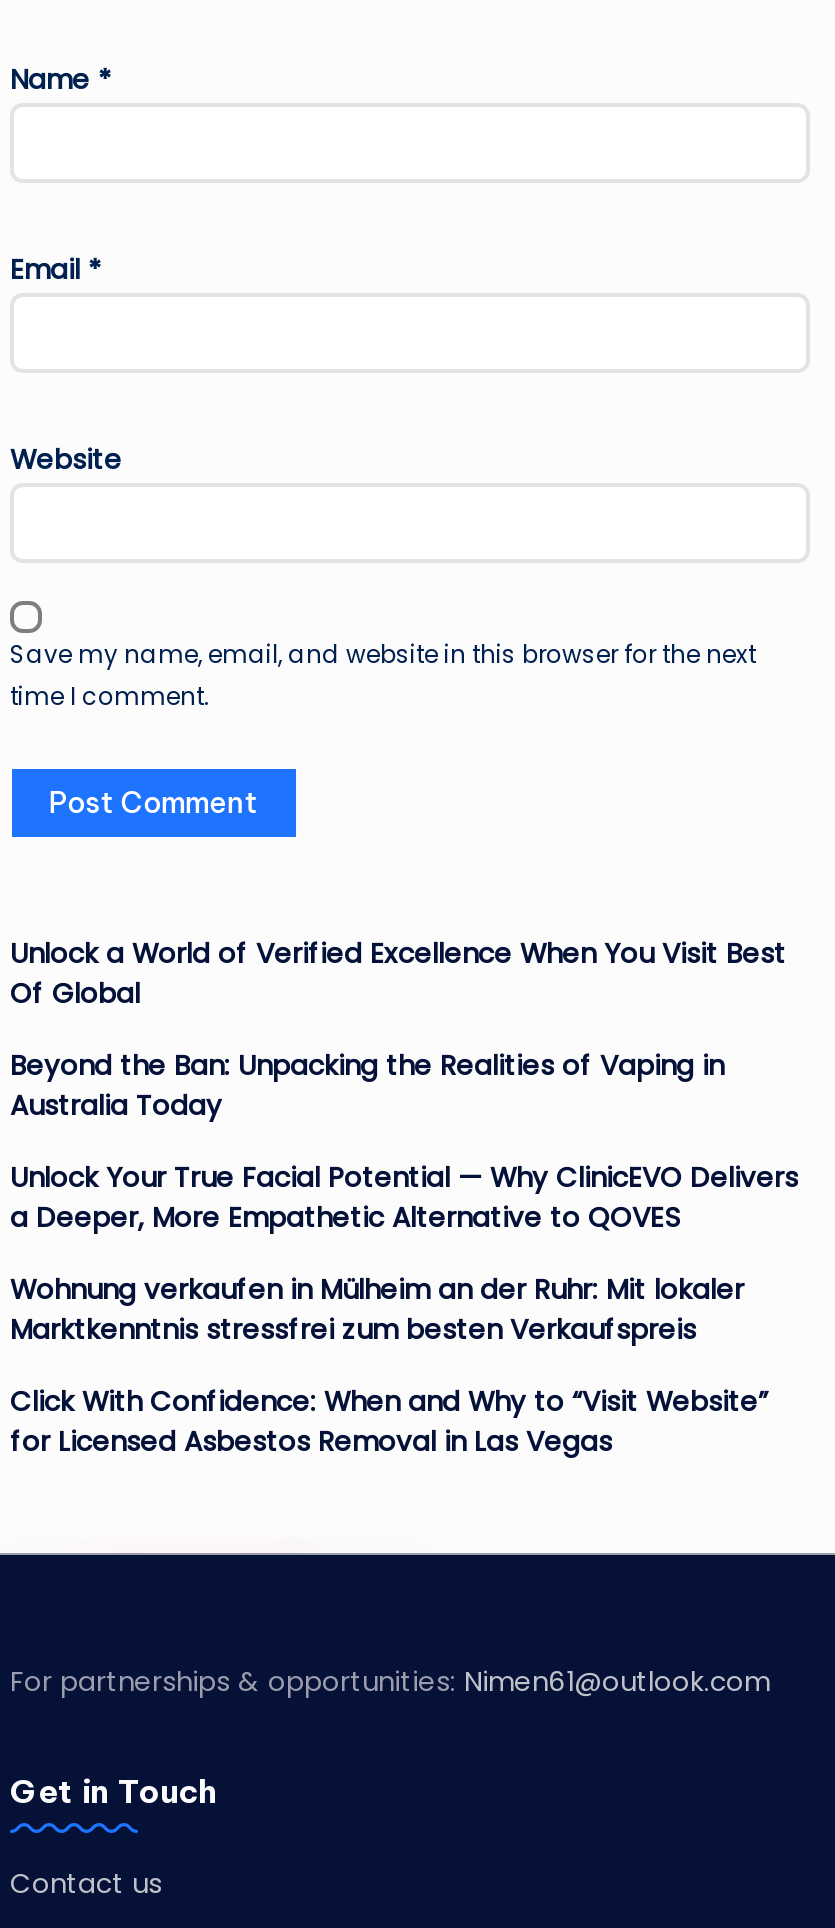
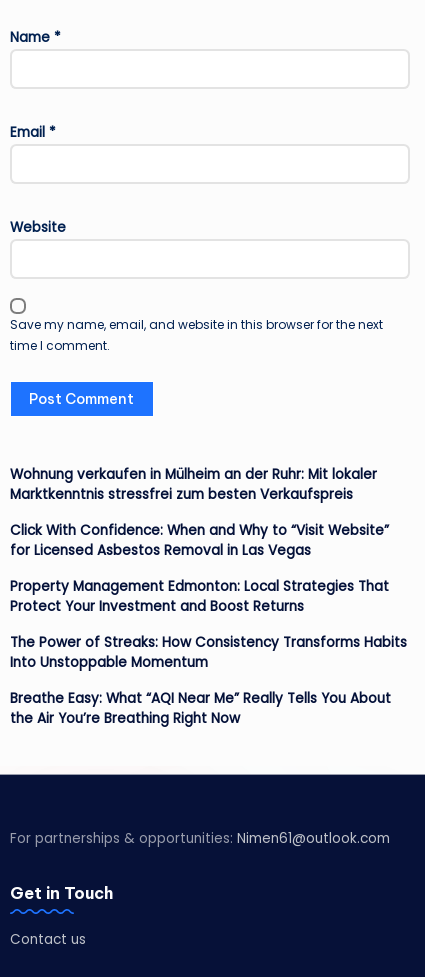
- Unlock a World of Verified Excellence When You Visit Best
- Of Global
- Beyond the Ban: Unpacking the Realities of Vaping in
- Australia Today
- Unlock Your True Facial Potential — Why ClinicEVO Delivers
- a Deeper, More Empathetic Alternative to QOVES

moved up: Wohnung verkaufen in Mülheim an der Ruhr: Mit lokaler | Marktkenntnis stressfrei zum besten Verkaufspreis | Click With Confidence: When and Why to “Visit Website” | for Licensed Asbestos Removal in Las Vegas

+ Property Management Edmonton: Local Strategies That
+ Protect Your Investment and Boost Returns
+ The Power of Streaks: How Consistency Transforms Habits
+ Into Unstoppable Momentum
+ Breathe Easy: What “AQI Near Me” Really Tells You About
+ the Air You’re Breathing Right Now
